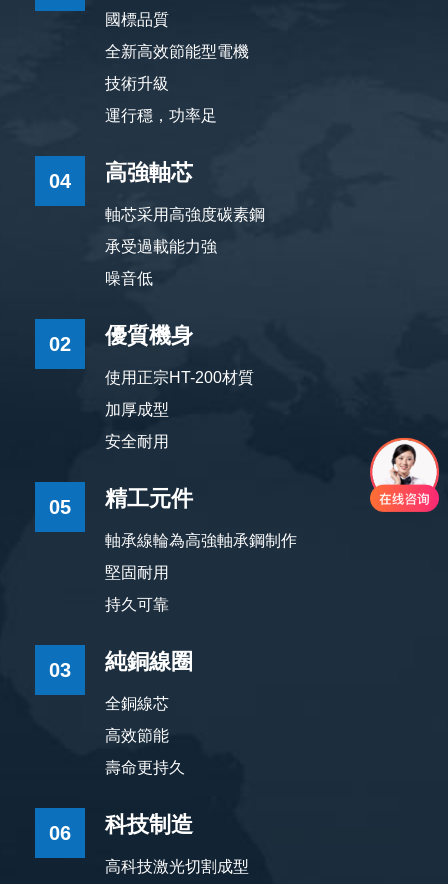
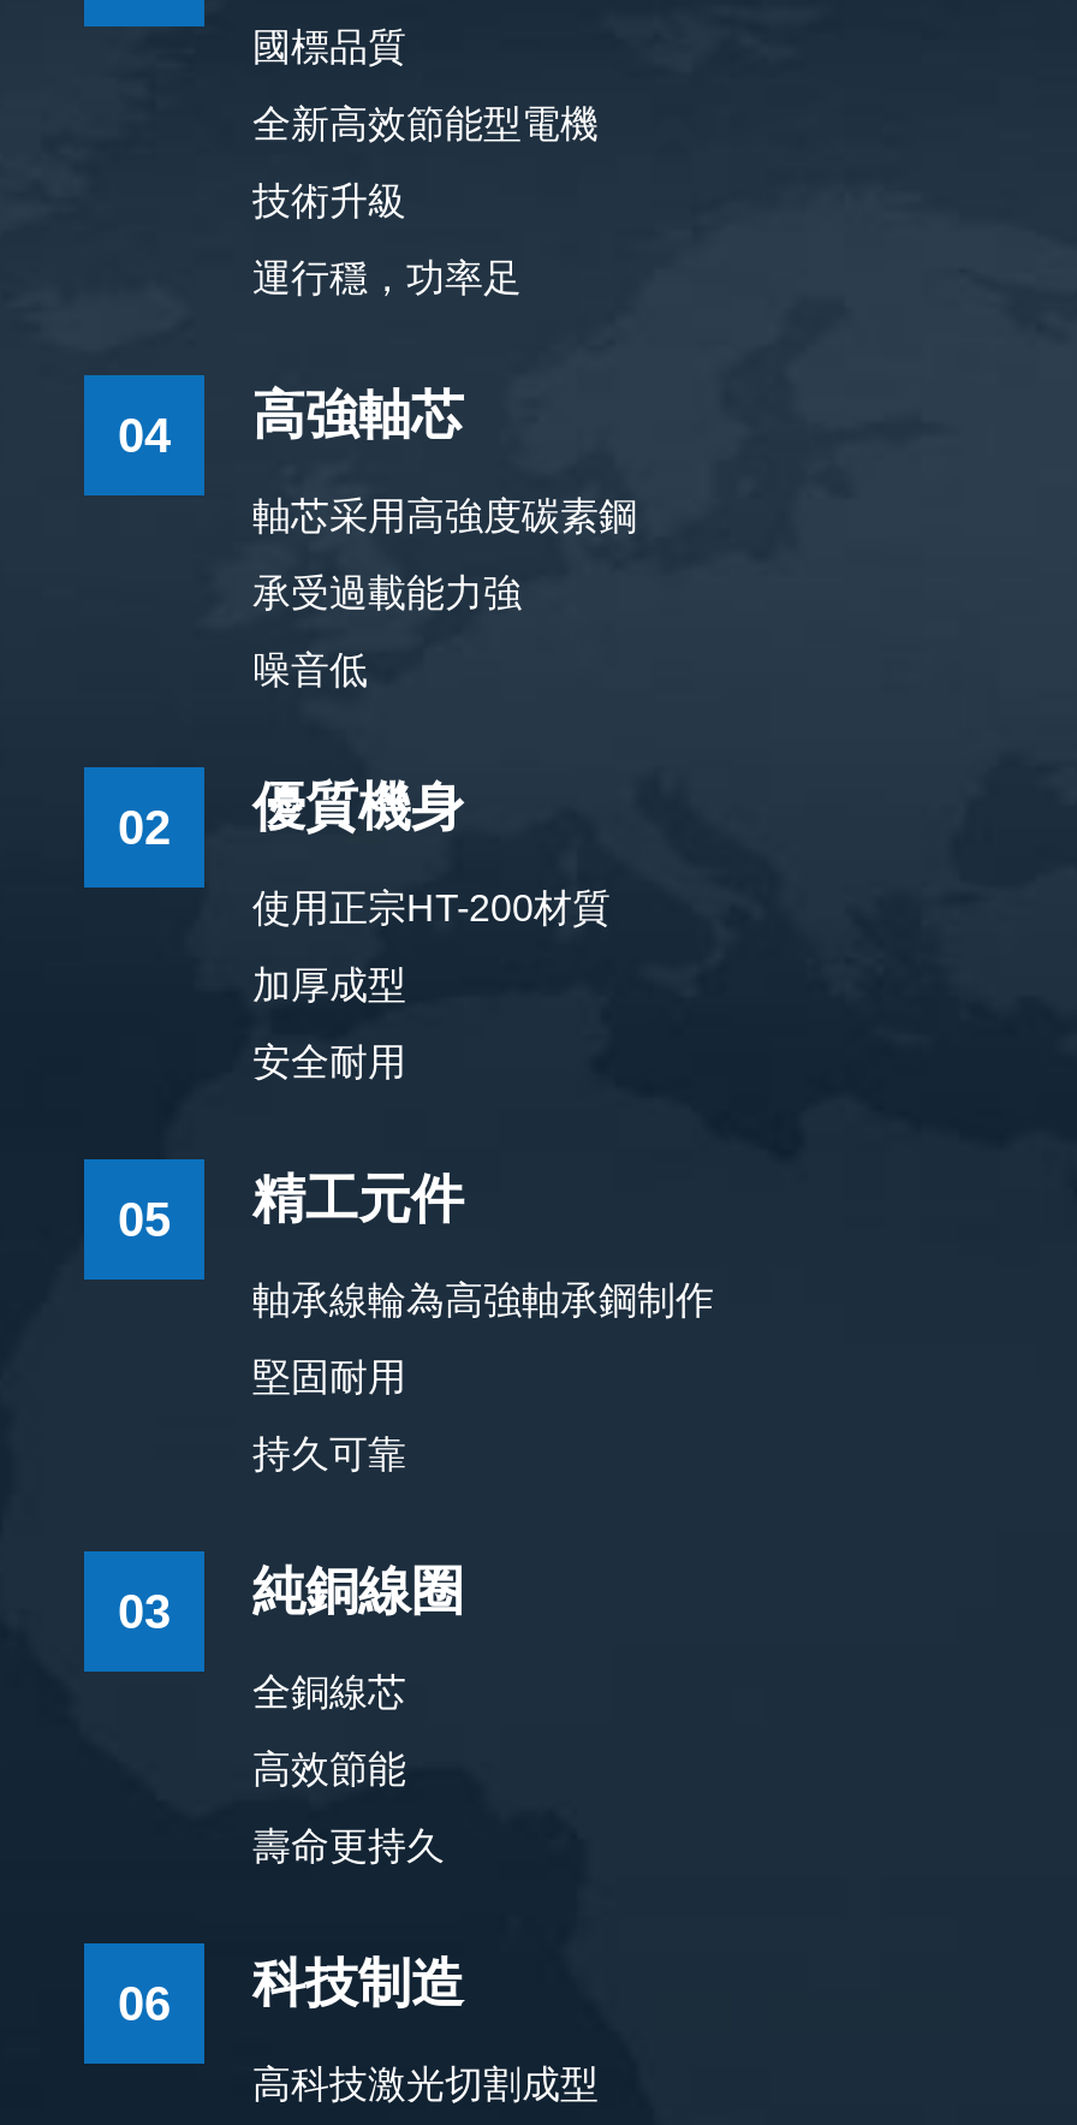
- [image]
